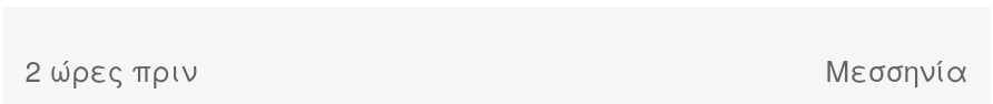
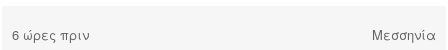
- 2 ώρες πριν
+ 6 ώρες πριν
